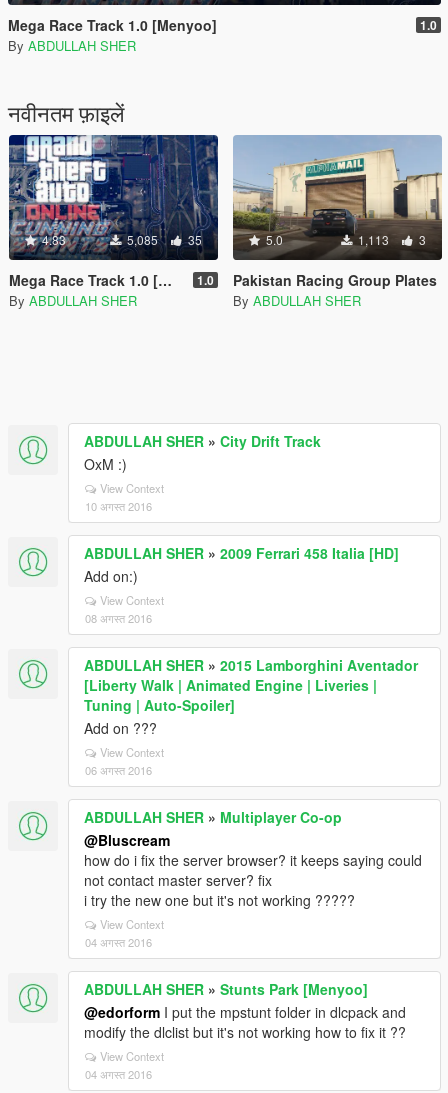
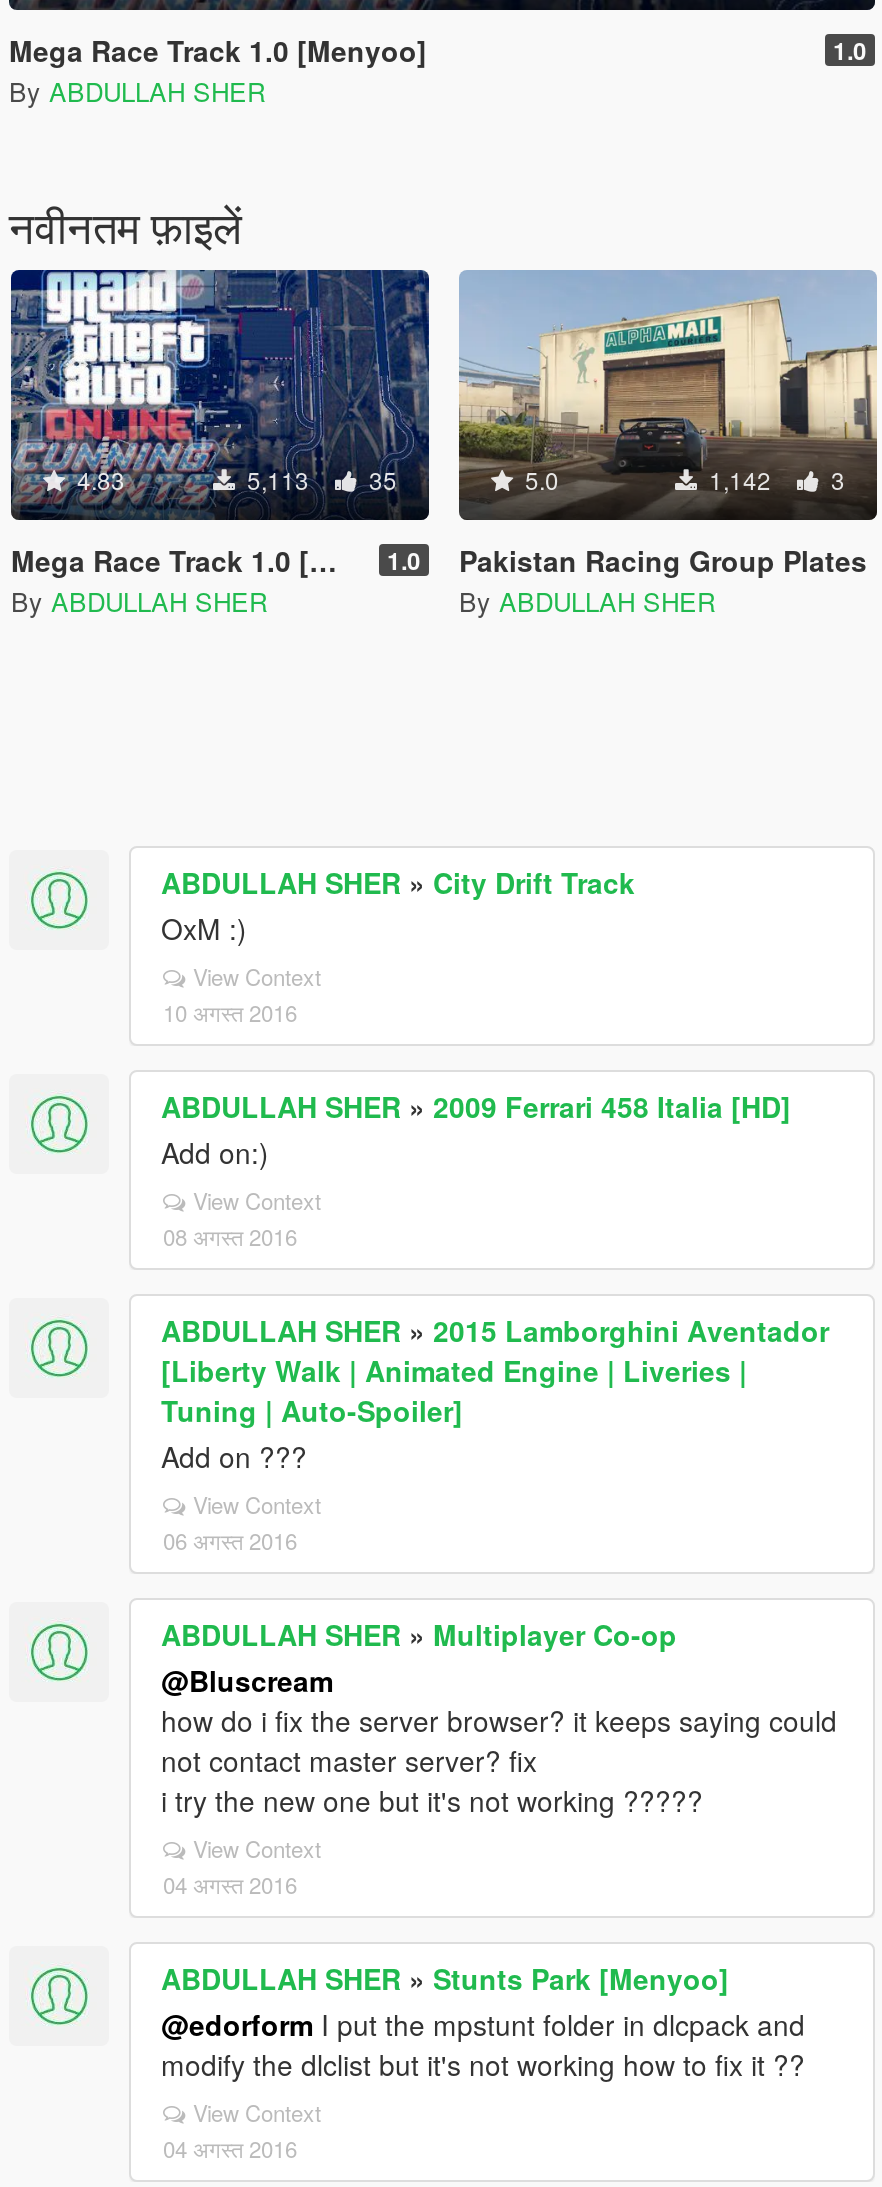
- 5,085 35
+ 5,113 35

- 1,113 3
+ 1,142 3
